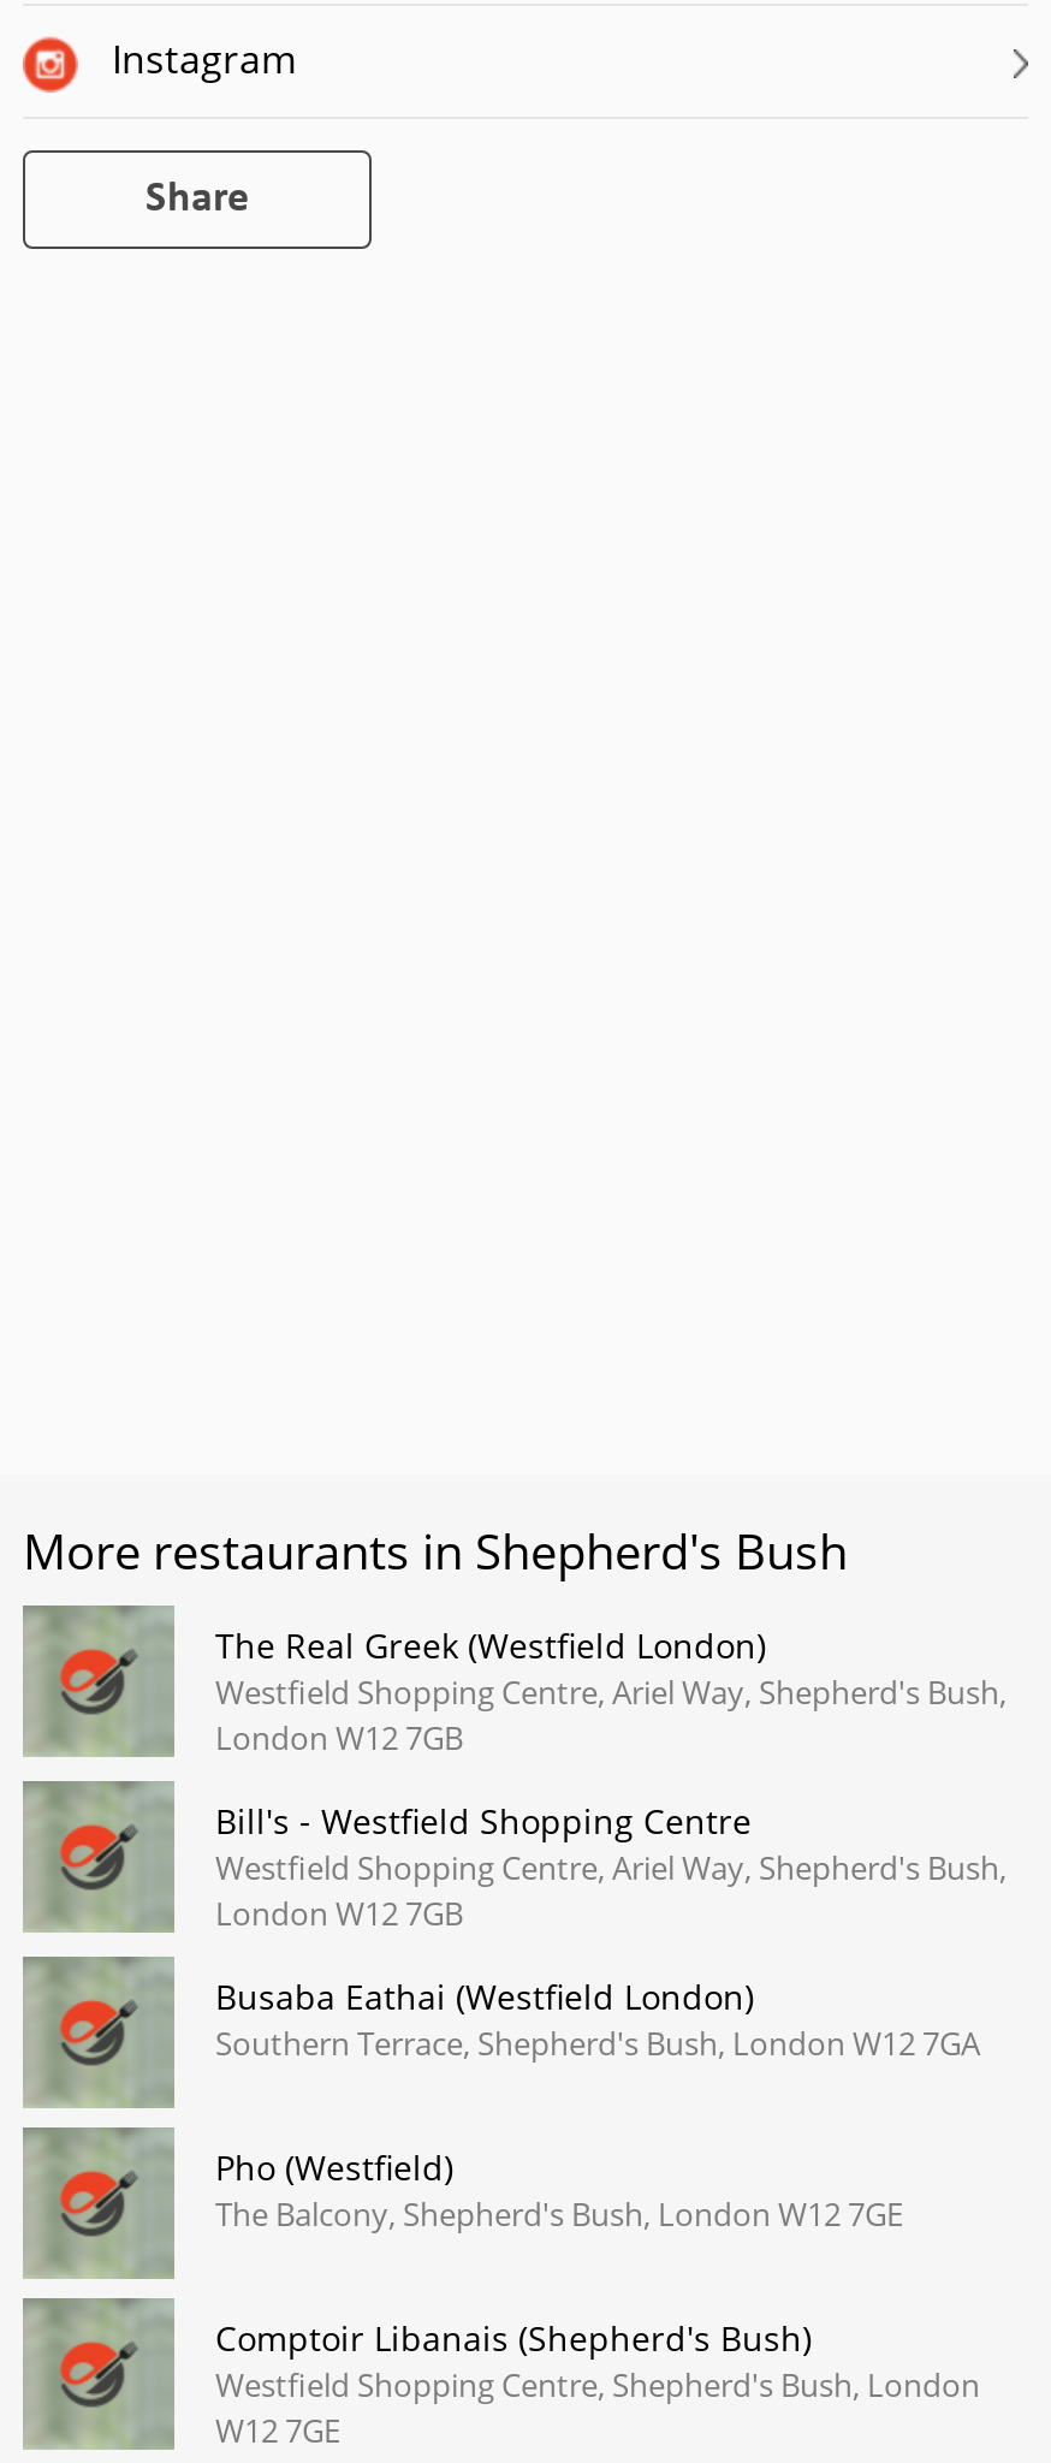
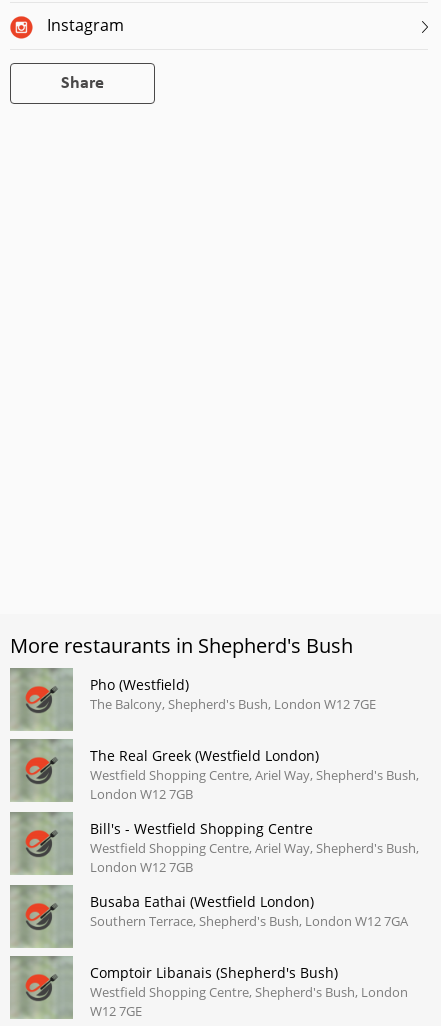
moved down: [image] | The Real Greek (Westfield London) | Westfield Shopping Centre, Ariel Way, Shepherd's Bush, | ... | Busaba Eathai (Westfield London) | Southern Terrace, Shepherd's Bush, London W12 7GA

moved up: Pho (Westfield) | The Balcony, Shepherd's Bush, London W12 7GE
